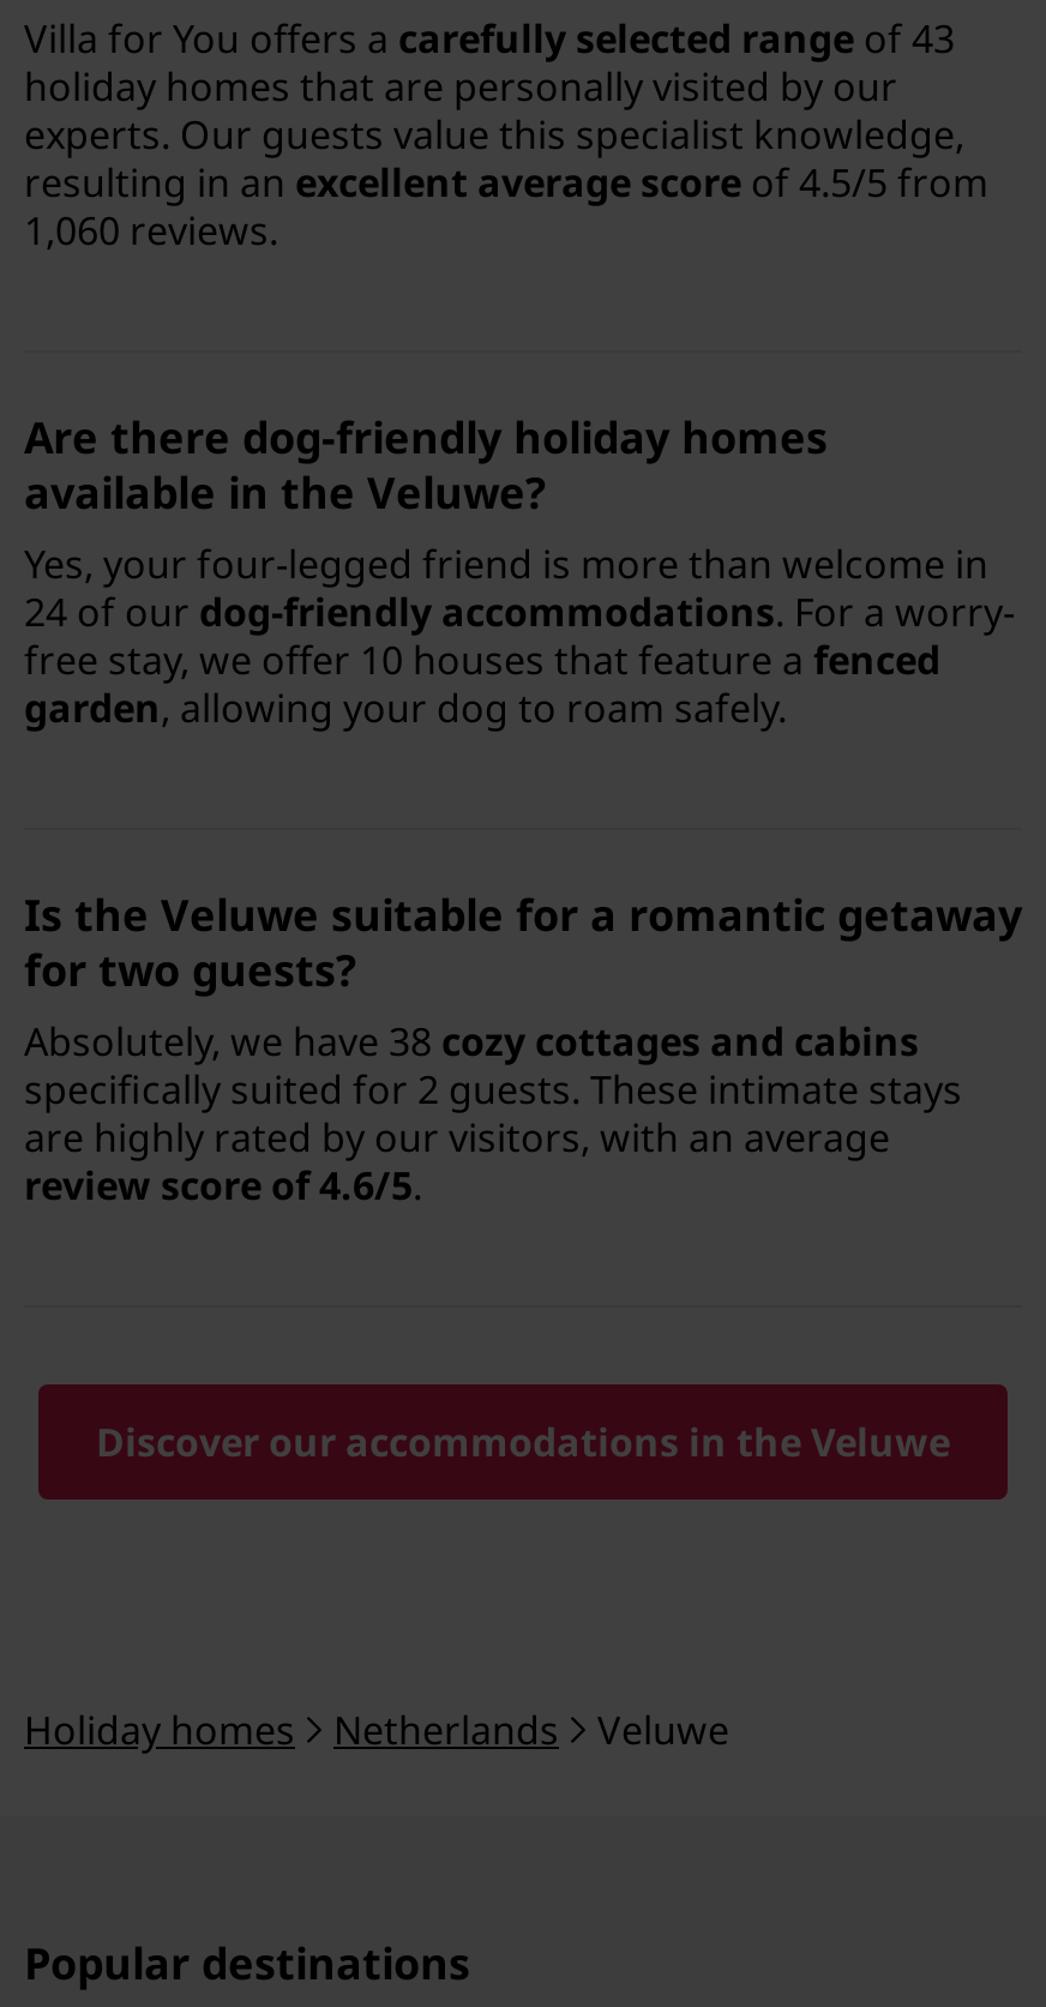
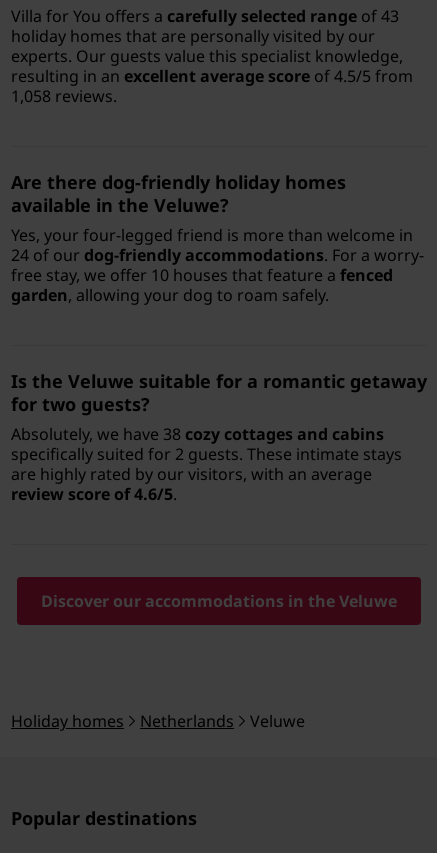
- 1,060 reviews.
+ 1,058 reviews.
